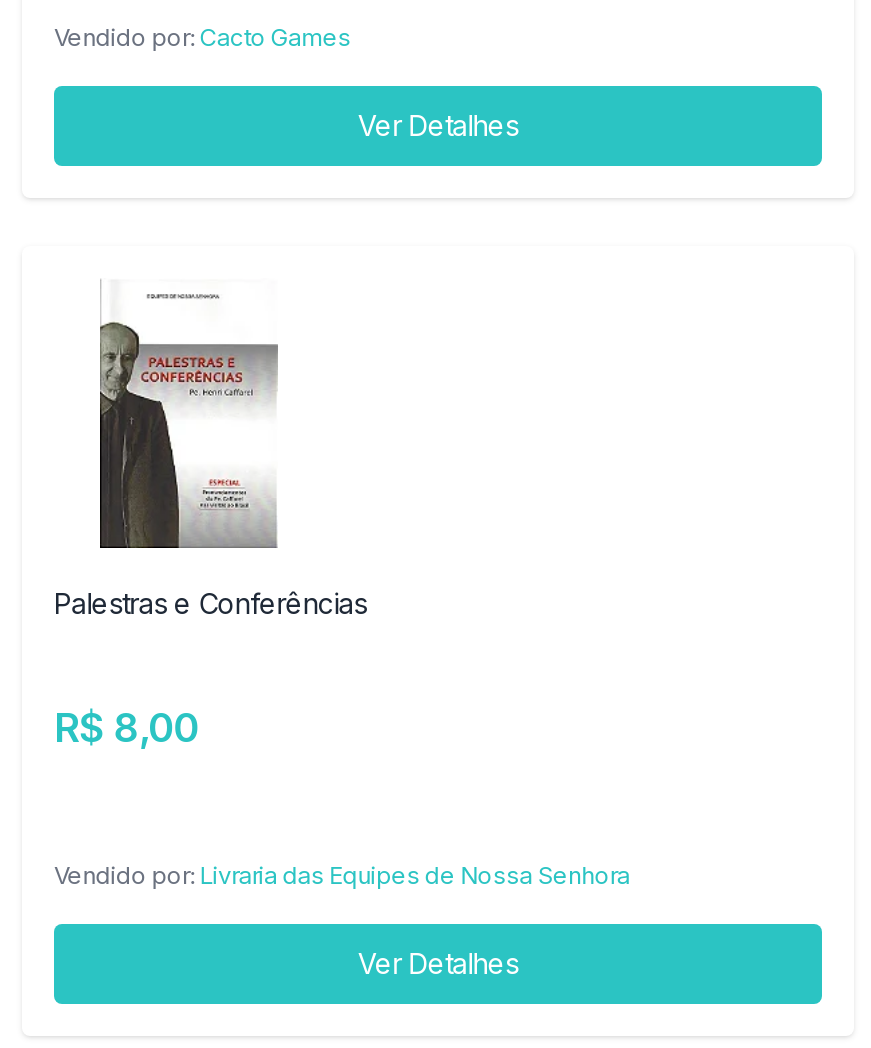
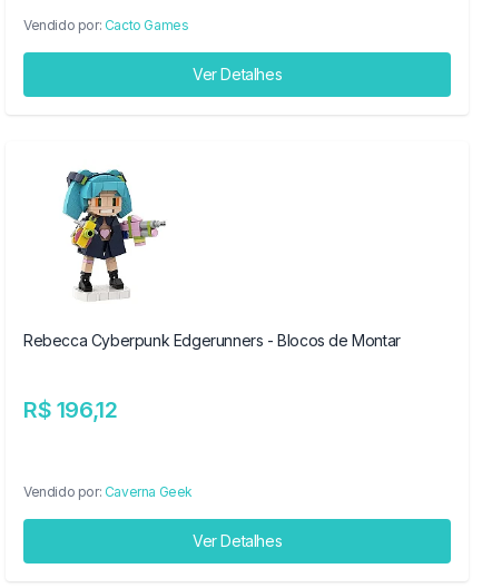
- [image]
- Palestras e Conferências
+ [image]
+ Rebecca Cyberpunk Edgerunners - Blocos de Montar

- R$ 8,00
+ R$ 196,12

- Vendido por: Livraria das Equipes de Nossa Senhora
+ Vendido por: Caverna Geek
